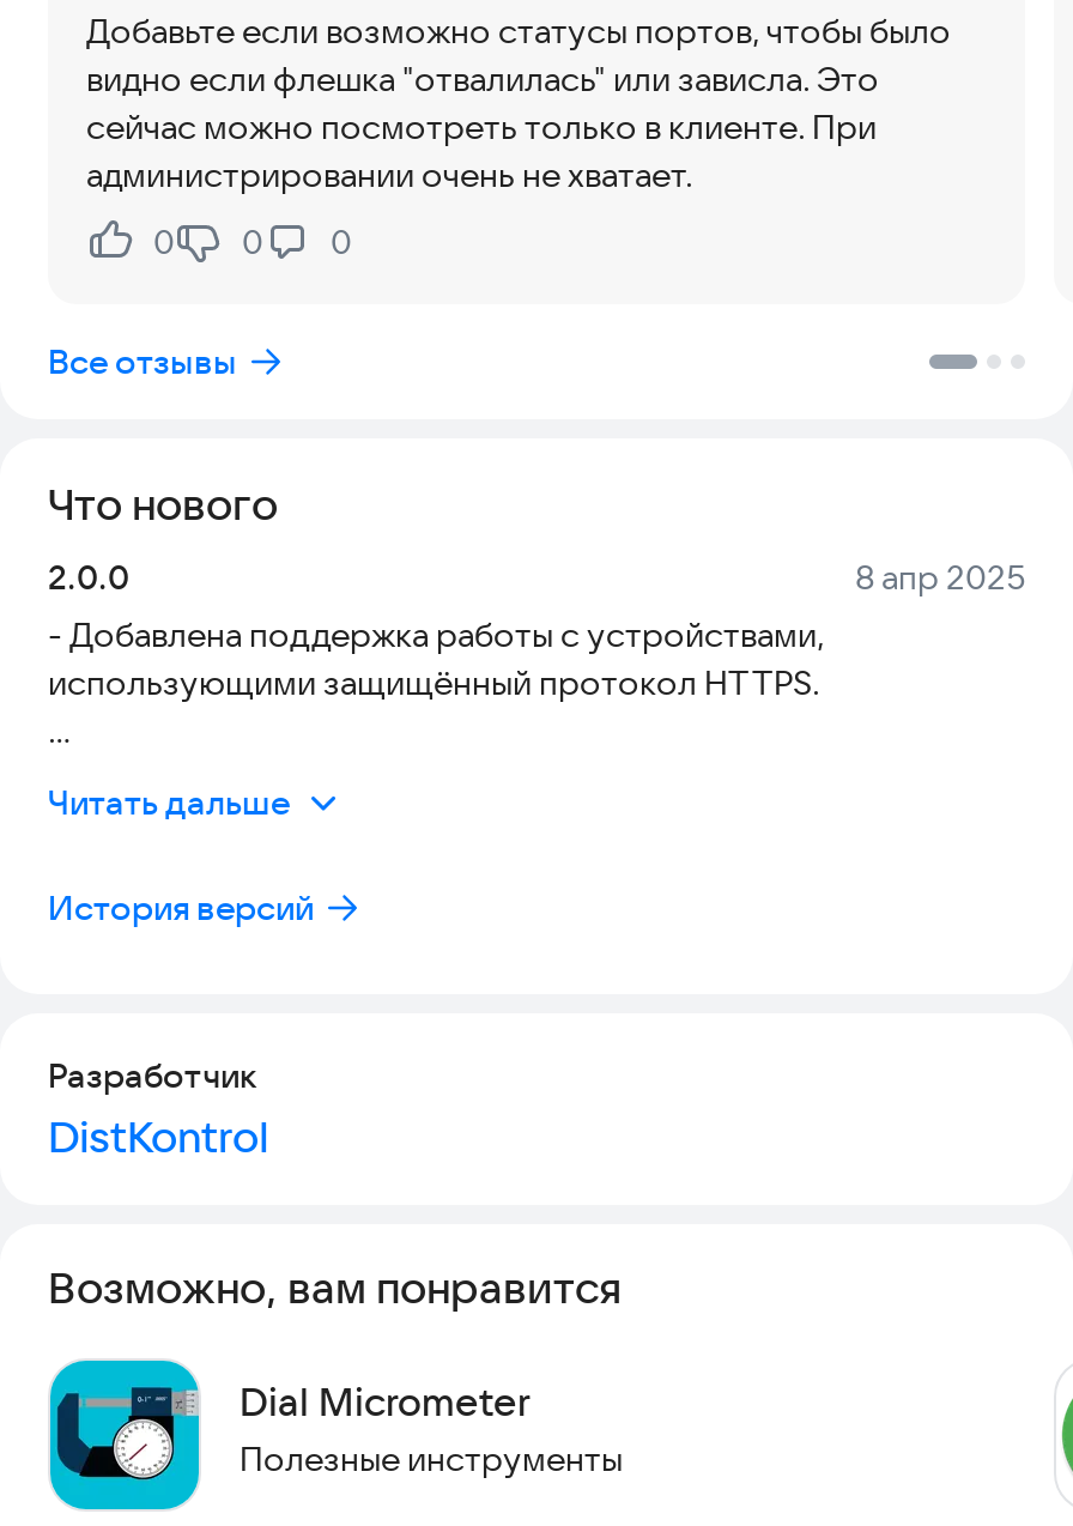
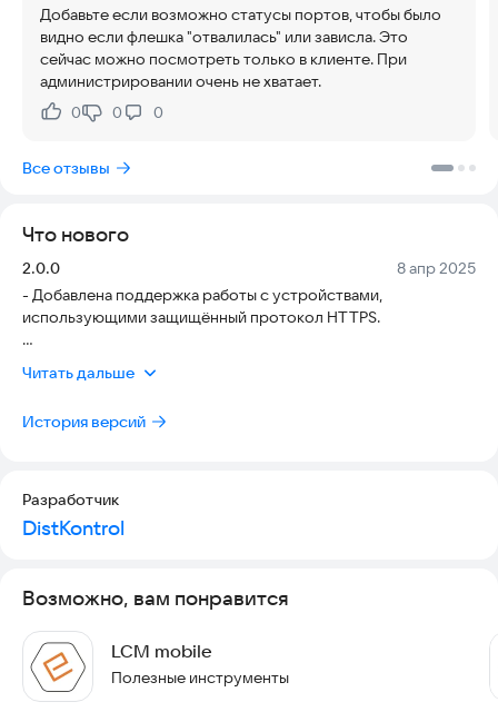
- [image]
- Dial Micrometer
+ [image]
+ LCM mobile
